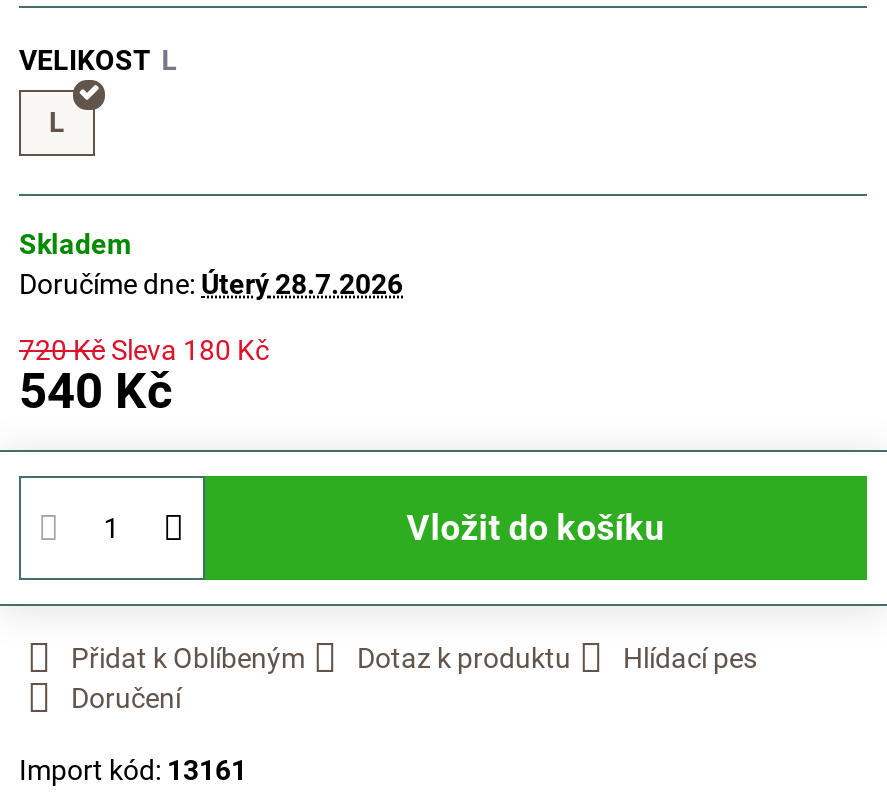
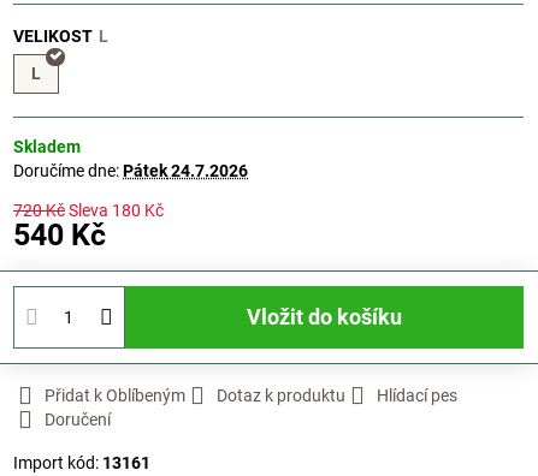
- Doručíme dne: Úterý 28.7.2026
+ Doručíme dne: Pátek 24.7.2026
